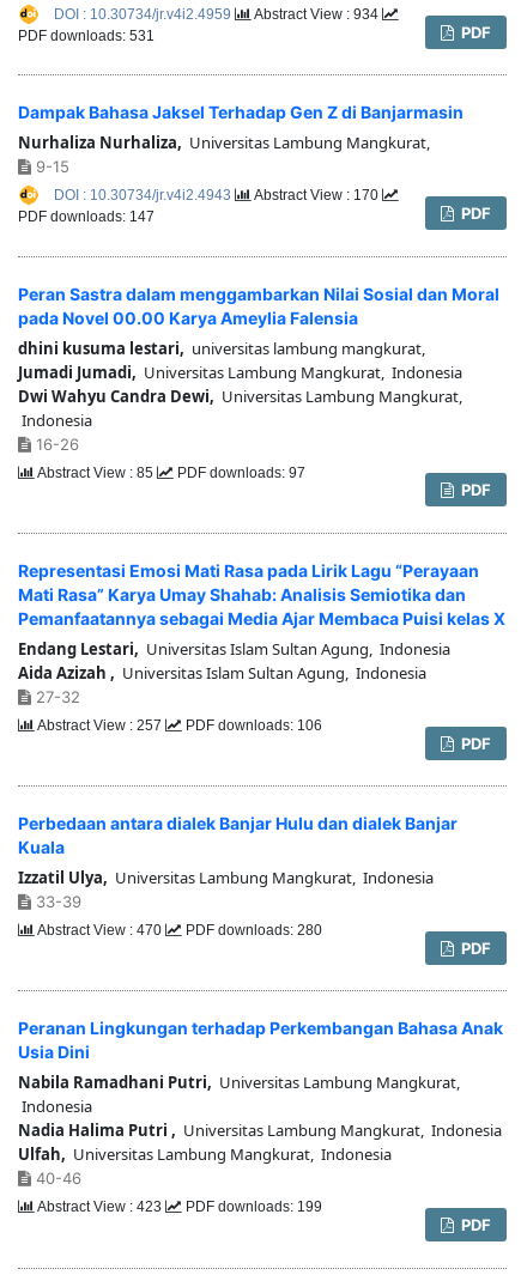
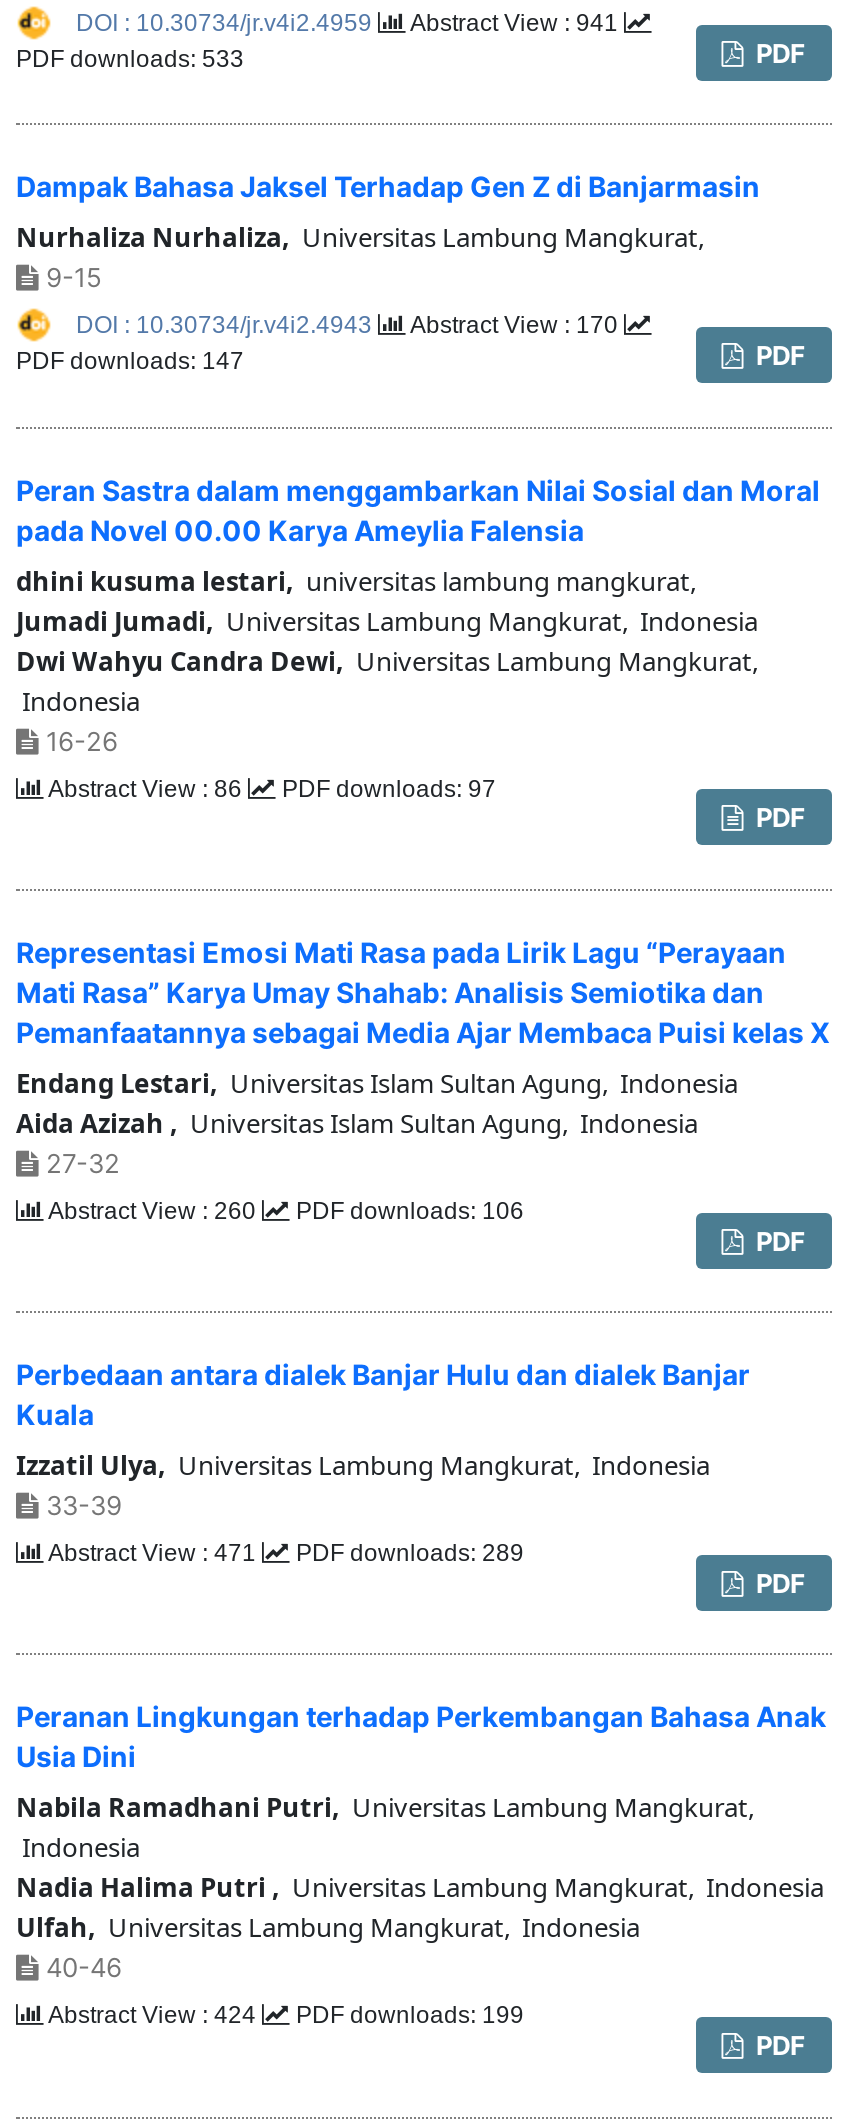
- Abstract View : 934
+ Abstract View : 941

- PDF downloads: 531
+ PDF downloads: 533

- Abstract View : 85
+ Abstract View : 86

- Abstract View : 257
+ Abstract View : 260

- Abstract View : 470
+ Abstract View : 471

- PDF downloads: 280
+ PDF downloads: 289

- Abstract View : 423
+ Abstract View : 424
